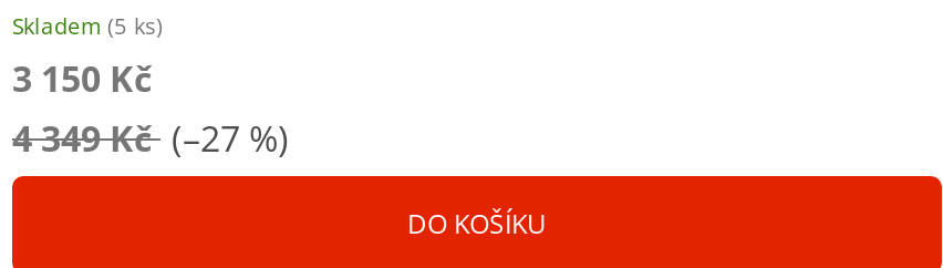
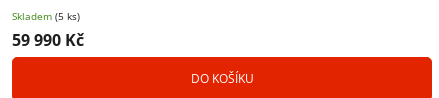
- 3 150 Kč
- 4 349 Kč (–27 %)
+ 59 990 Kč
